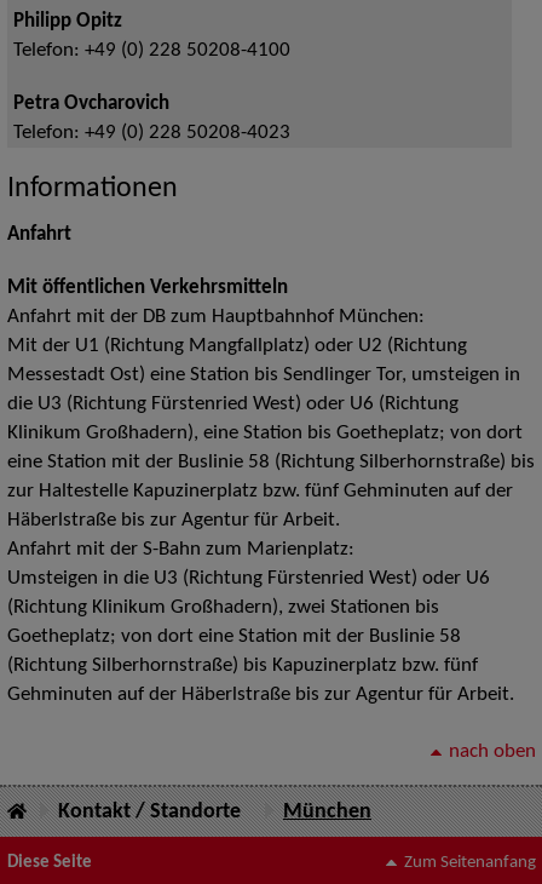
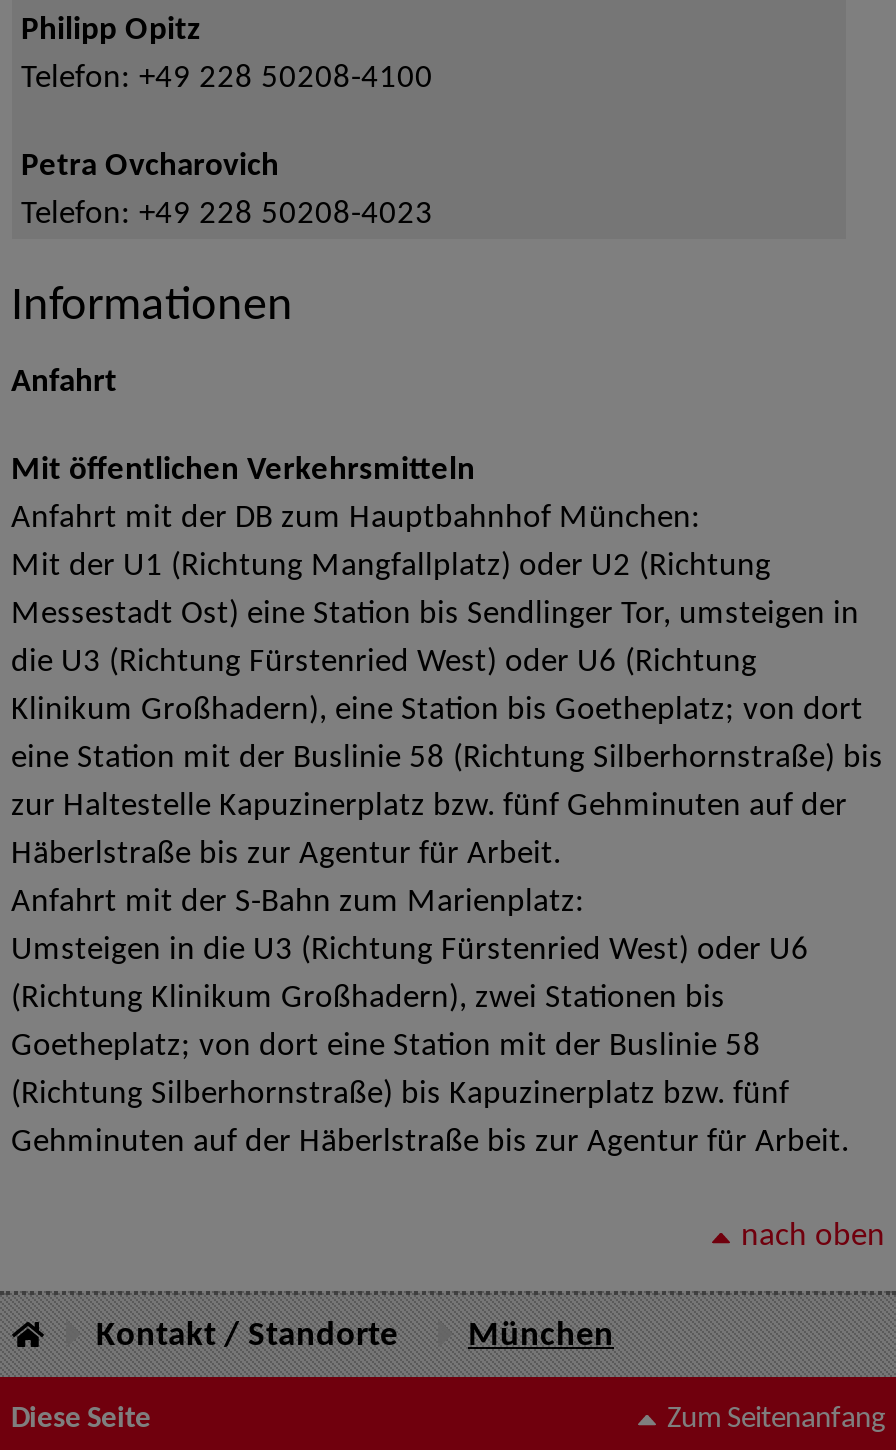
- Telefon: +49 (0) 228 50208-4100
+ Telefon: +49 228 50208-4100

- Telefon: +49 (0) 228 50208-4023
+ Telefon: +49 228 50208-4023
